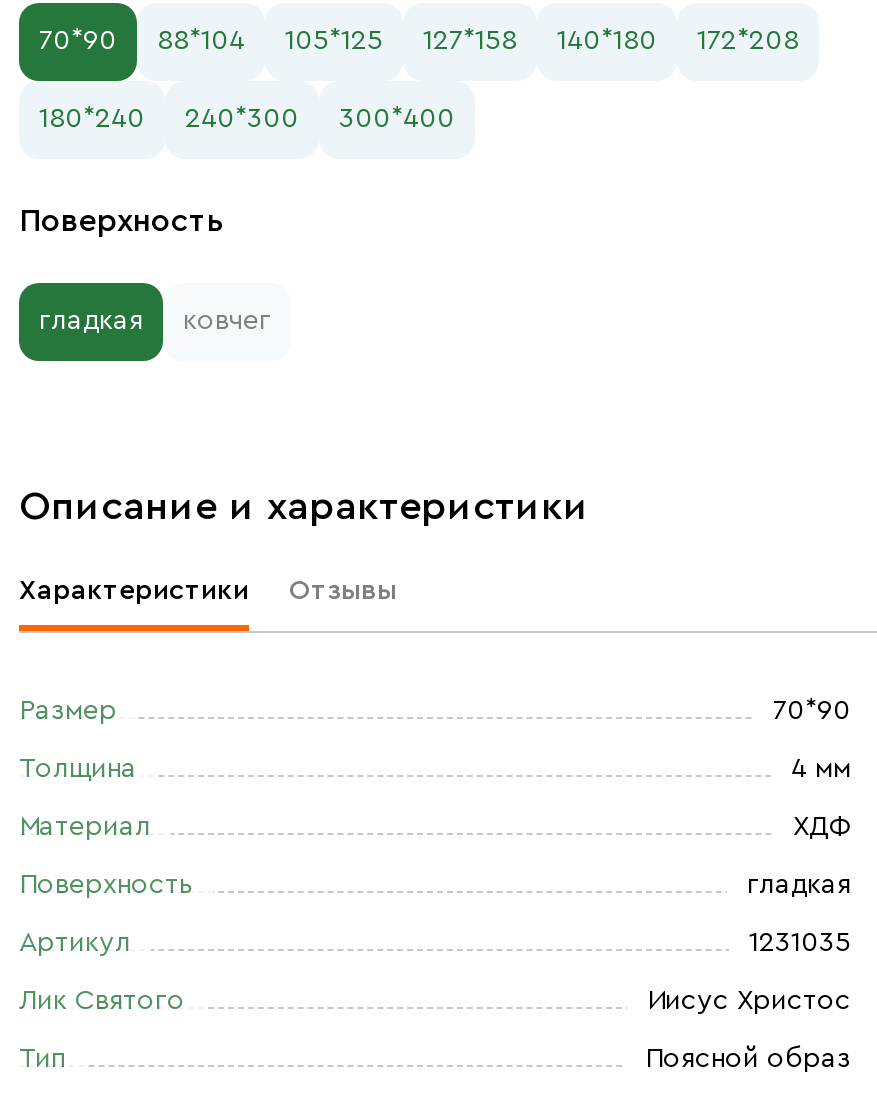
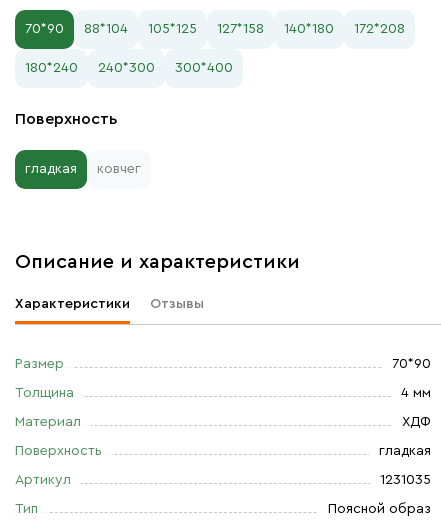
- Лик Святого
- Иисус Христос
